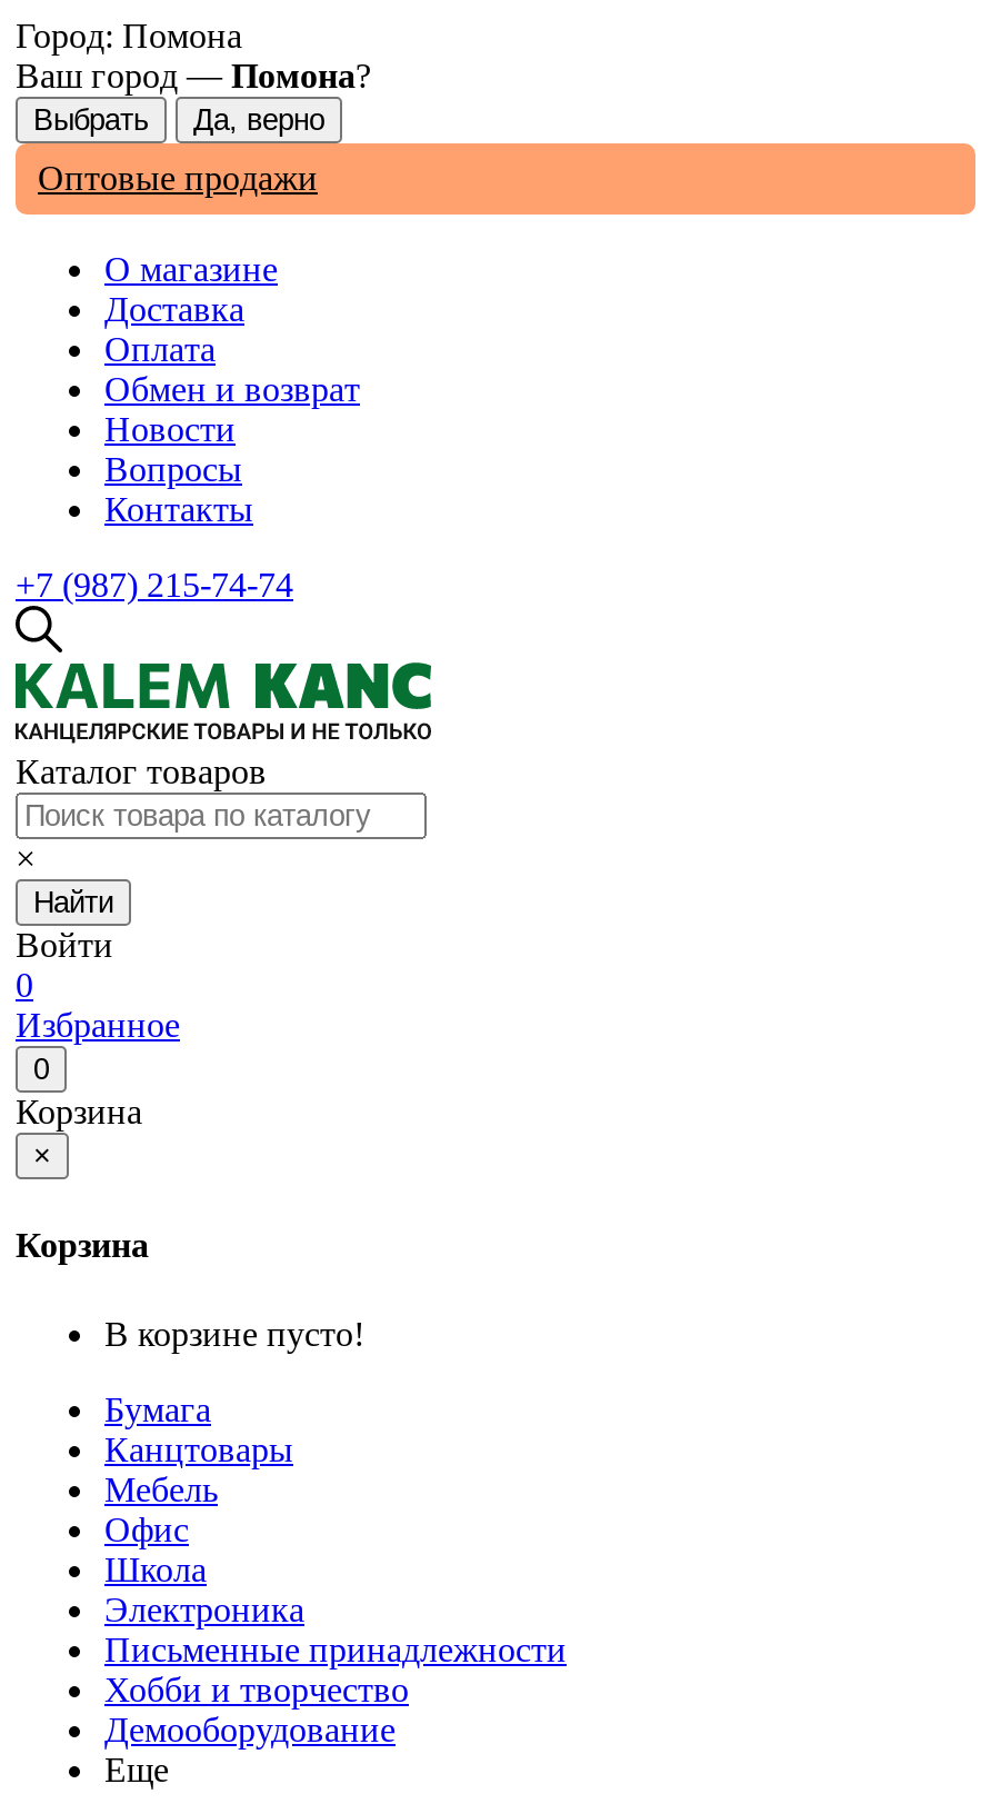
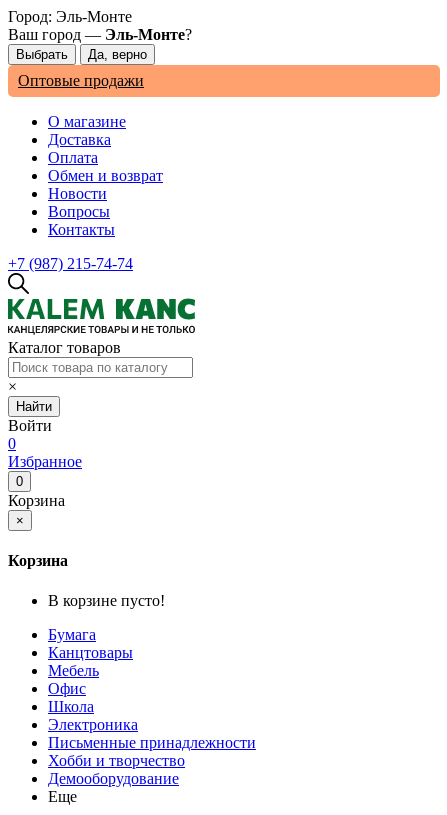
- Город: Помона
+ Город: Эль-Монте

- Ваш город — Помона?
+ Ваш город — Эль-Монте?
